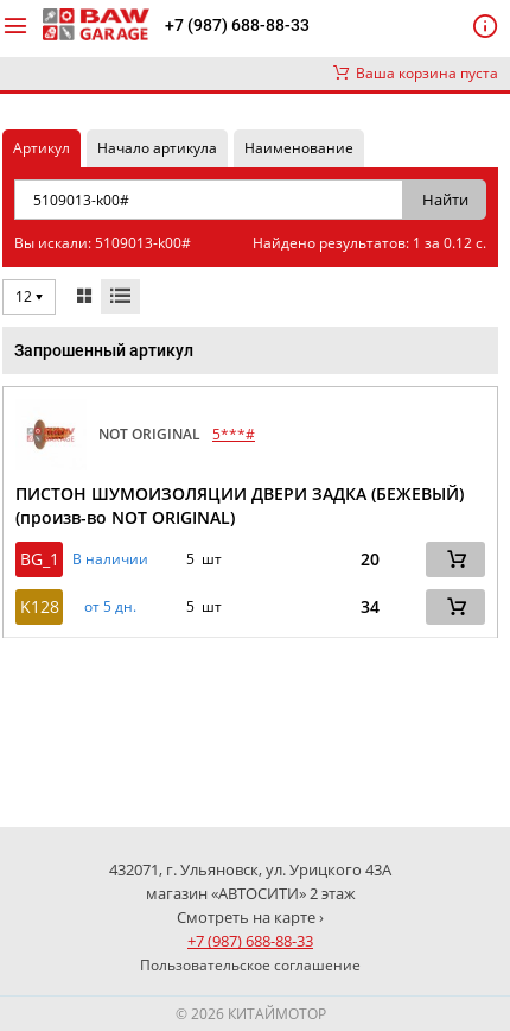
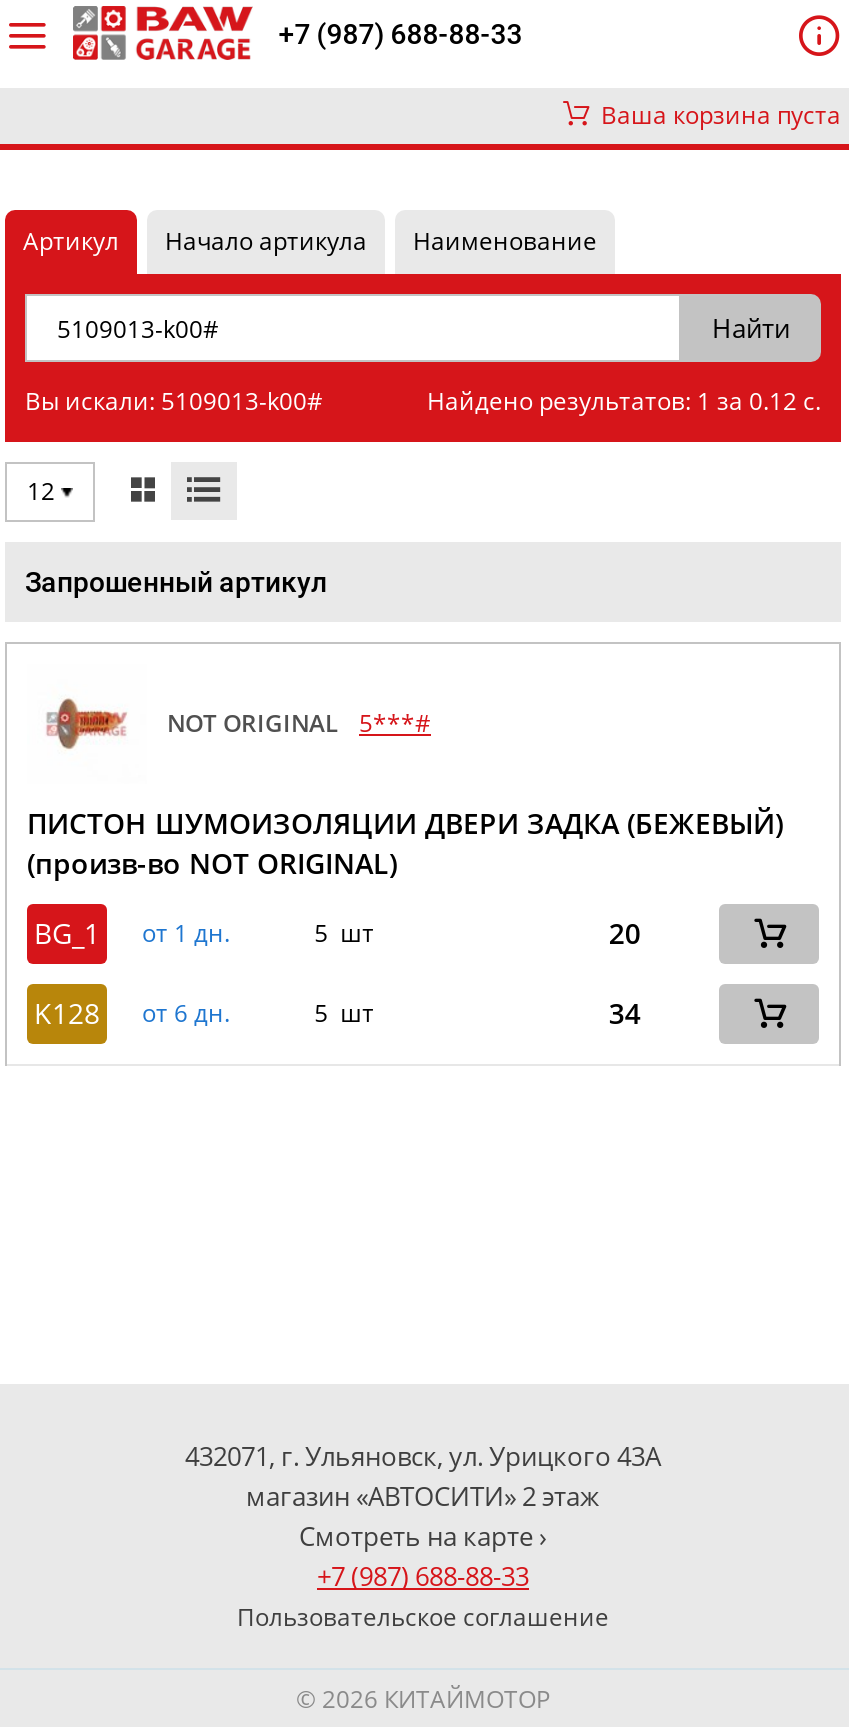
- В наличии
+ от 1 дн.

- K128 от 5 дн.
+ K128 от 6 дн.
